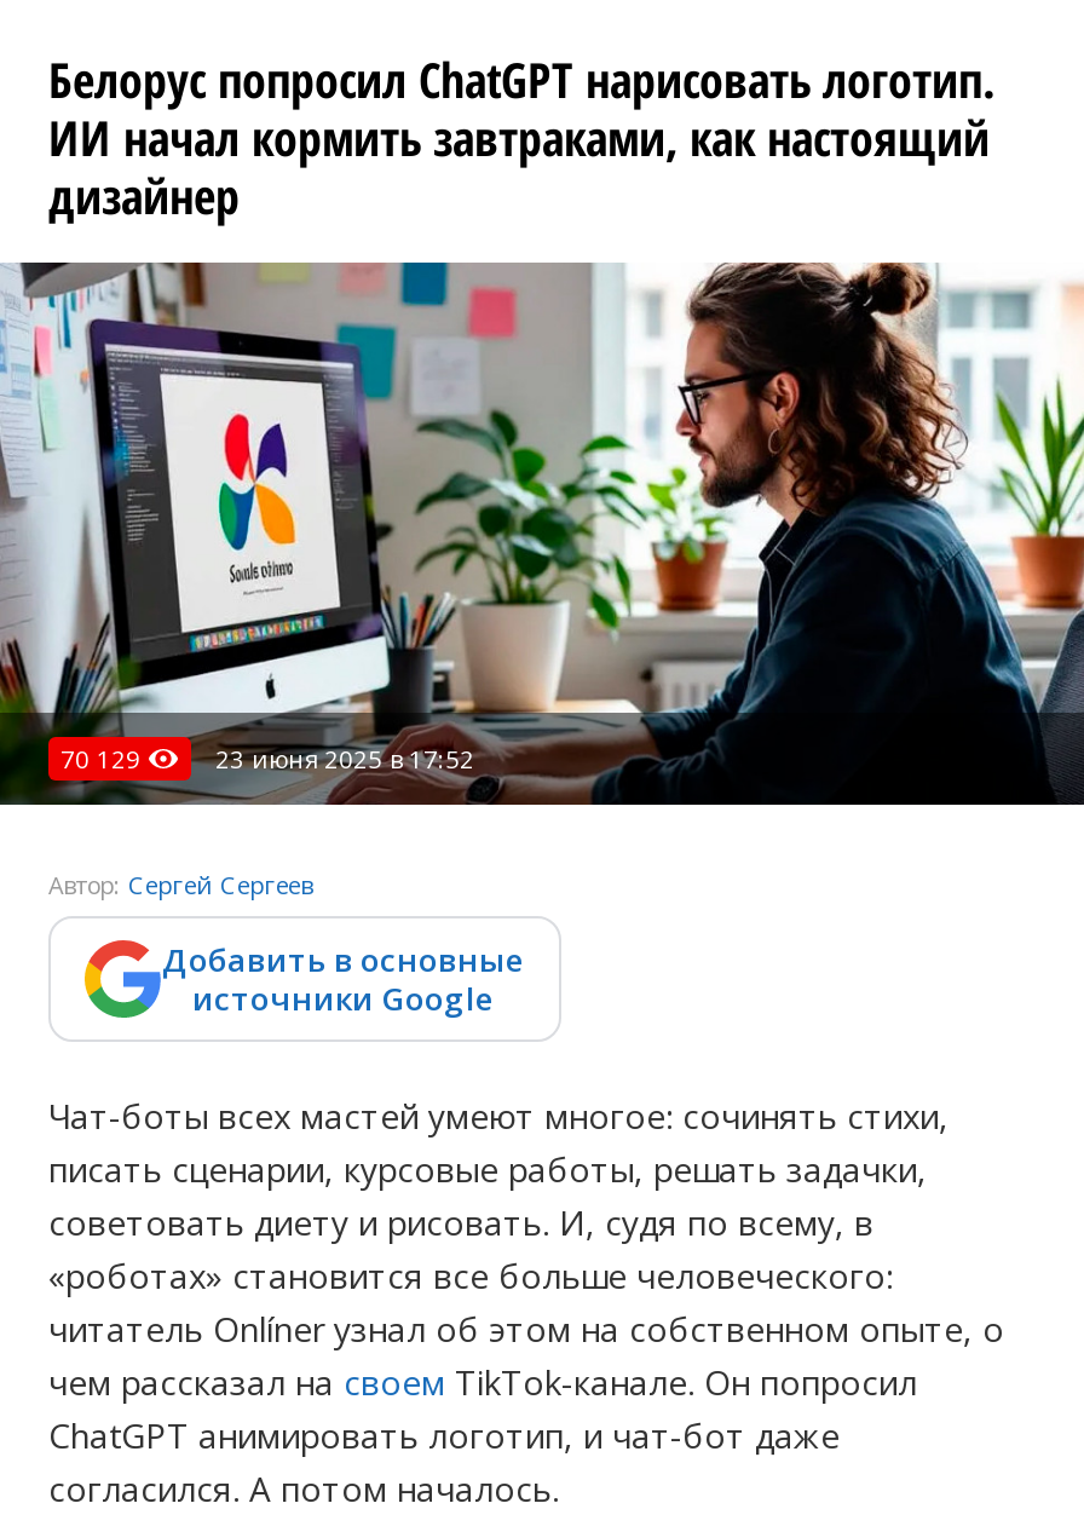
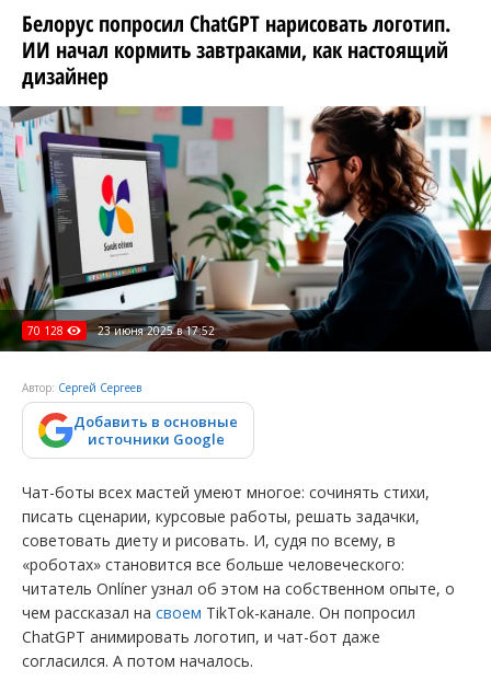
- 70 129
+ 70 128
